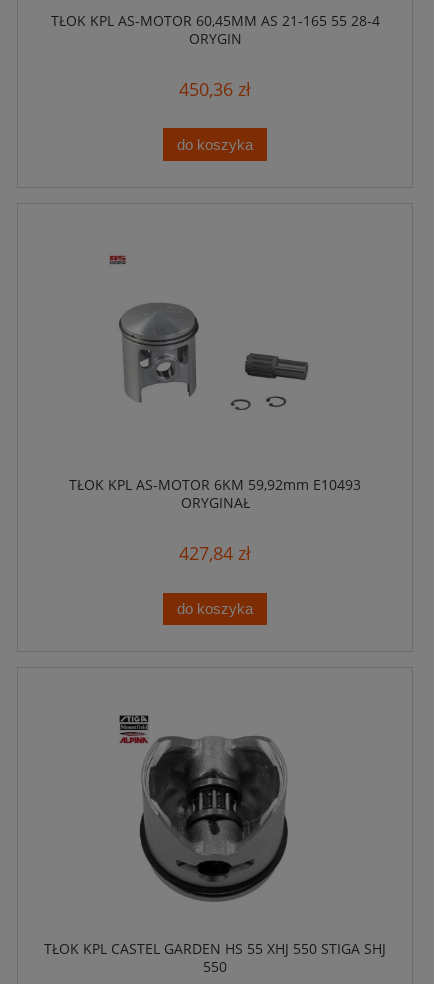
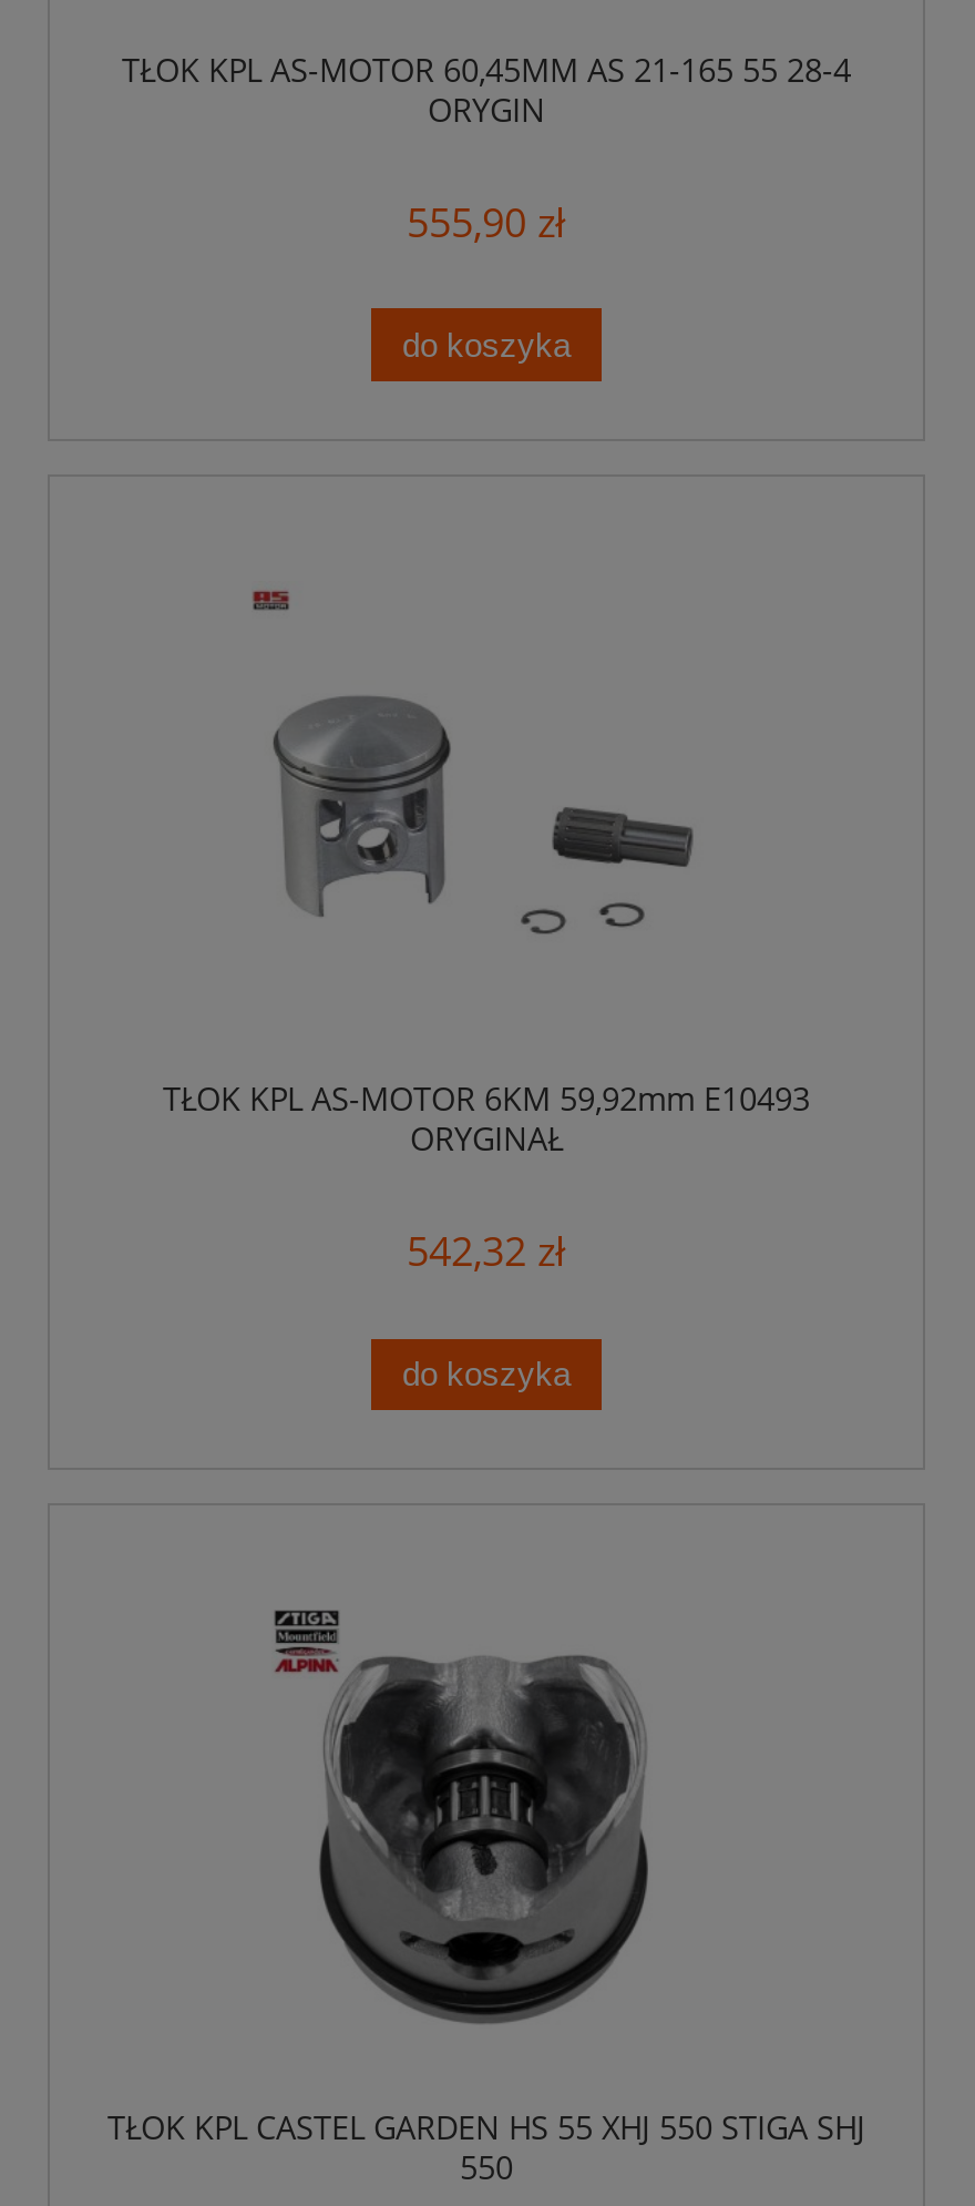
- 450,36 zł
+ 555,90 zł

- 427,84 zł
+ 542,32 zł
